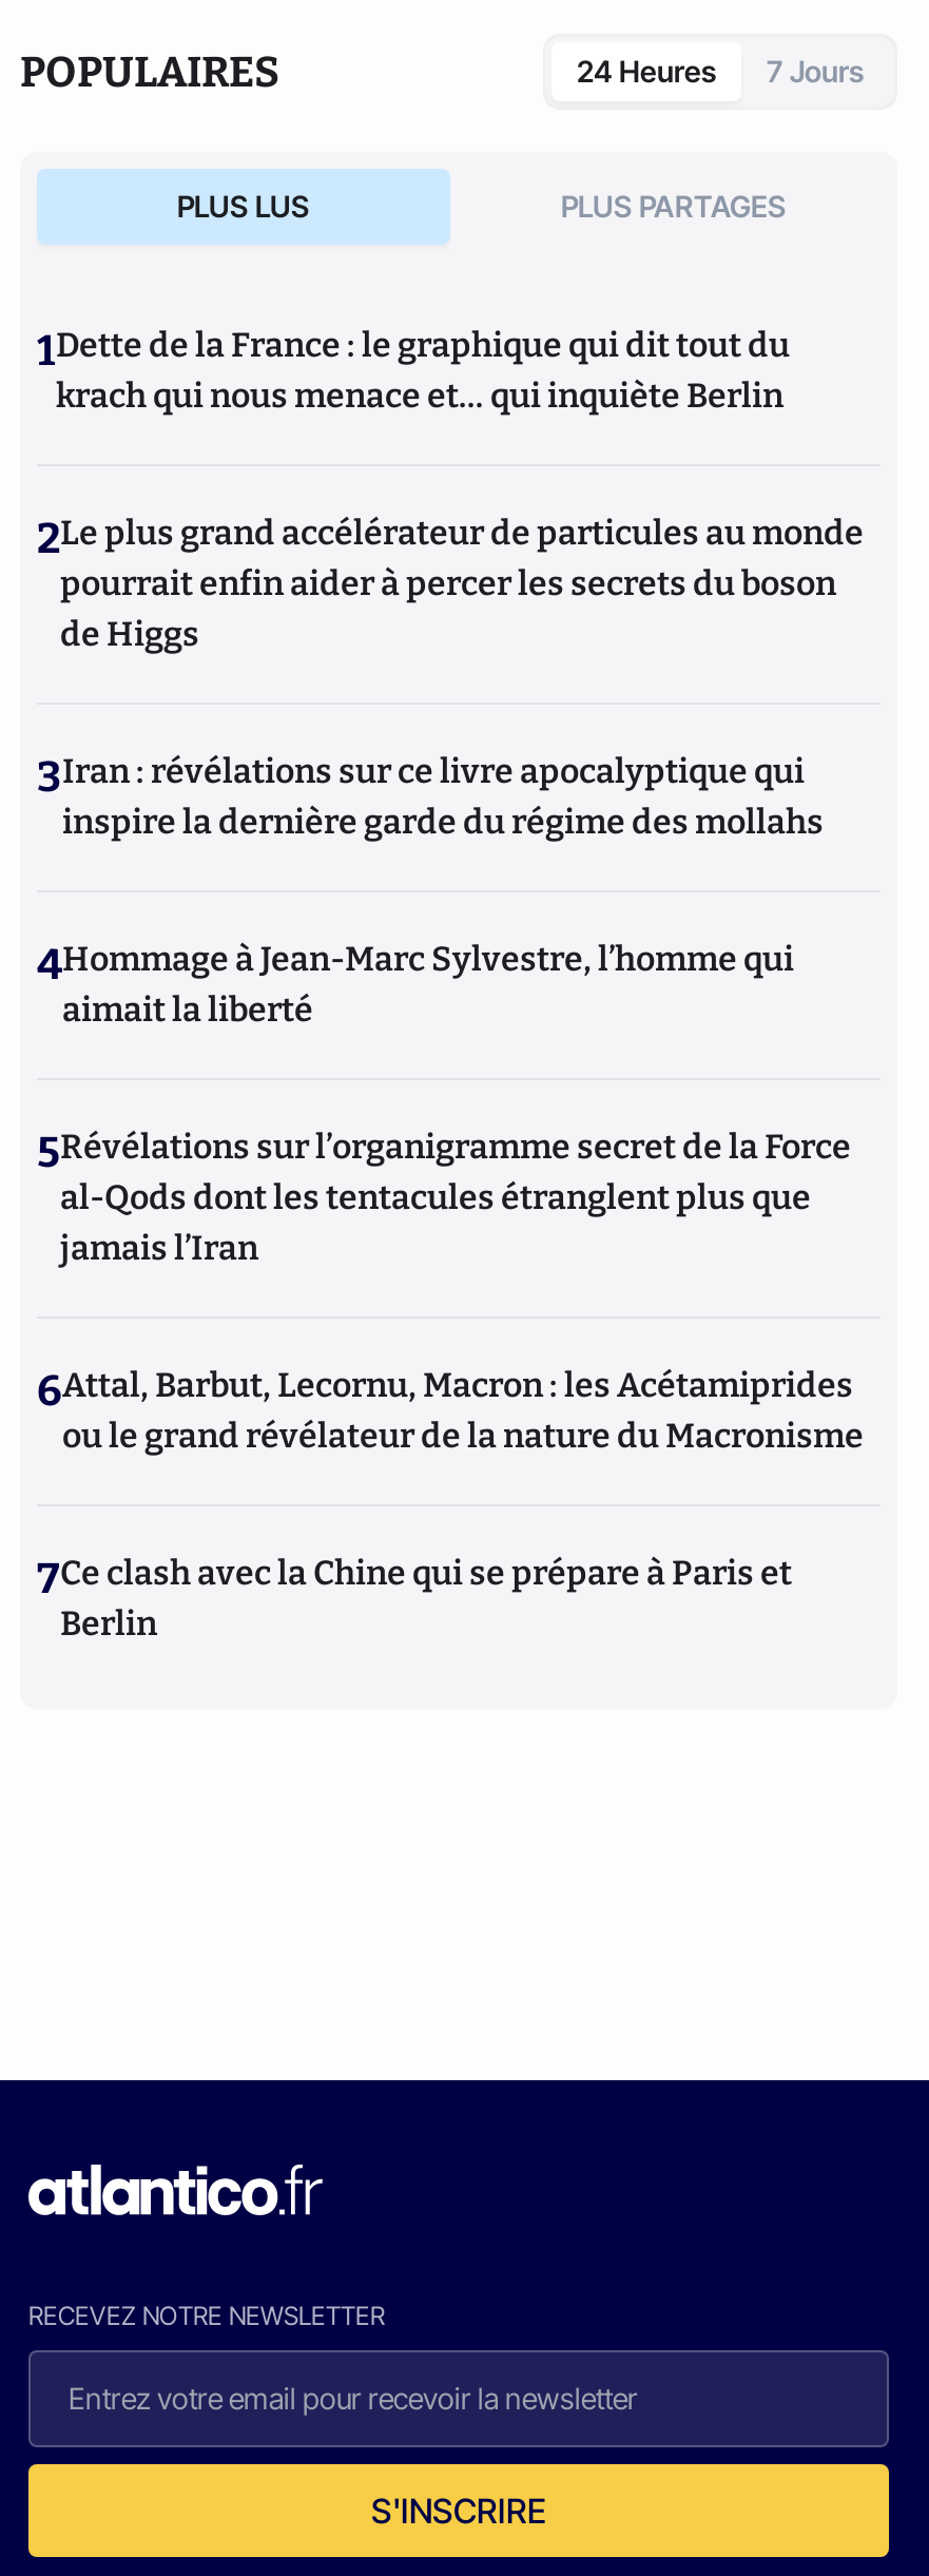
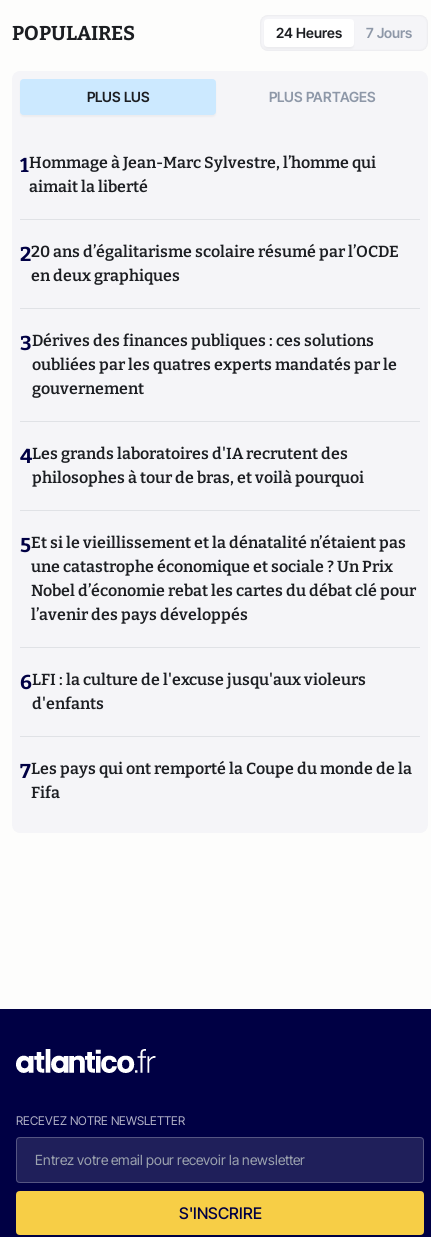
- 1Dette de la France : le graphique qui dit tout du
- krach qui nous menace et… qui inquiète Berlin
- 2Le plus grand accélérateur de particules au monde
- pourrait enfin aider à percer les secrets du boson
- de Higgs
- 3Iran : révélations sur ce livre apocalyptique qui
- inspire la dernière garde du régime des mollahs
- 4Hommage à Jean-Marc Sylvestre, l’homme qui
+ 1Hommage à Jean-Marc Sylvestre, l’homme qui

moved up: aimait la liberté

- 5Révélations sur l’organigramme secret de la Force
- al-Qods dont les tentacules étranglent plus que
- jamais l’Iran
- 6Attal, Barbut, Lecornu, Macron : les Acétamiprides
- ou le grand révélateur de la nature du Macronisme
- 7Ce clash avec la Chine qui se prépare à Paris et
- Berlin
+ 220 ans d’égalitarisme scolaire résumé par l’OCDE
+ en deux graphiques
+ 3Dérives des finances publiques : ces solutions
+ oubliées par les quatres experts mandatés par le
+ gouvernement
+ 4Les grands laboratoires d'IA recrutent des
+ philosophes à tour de bras, et voilà pourquoi
+ 5Et si le vieillissement et la dénatalité n’étaient pas
+ une catastrophe économique et sociale ? Un Prix
+ Nobel d’économie rebat les cartes du débat clé pour
+ l’avenir des pays développés
+ 6LFI : la culture de l'excuse jusqu'aux violeurs
+ d'enfants
+ 7Les pays qui ont remporté la Coupe du monde de la
+ Fifa
